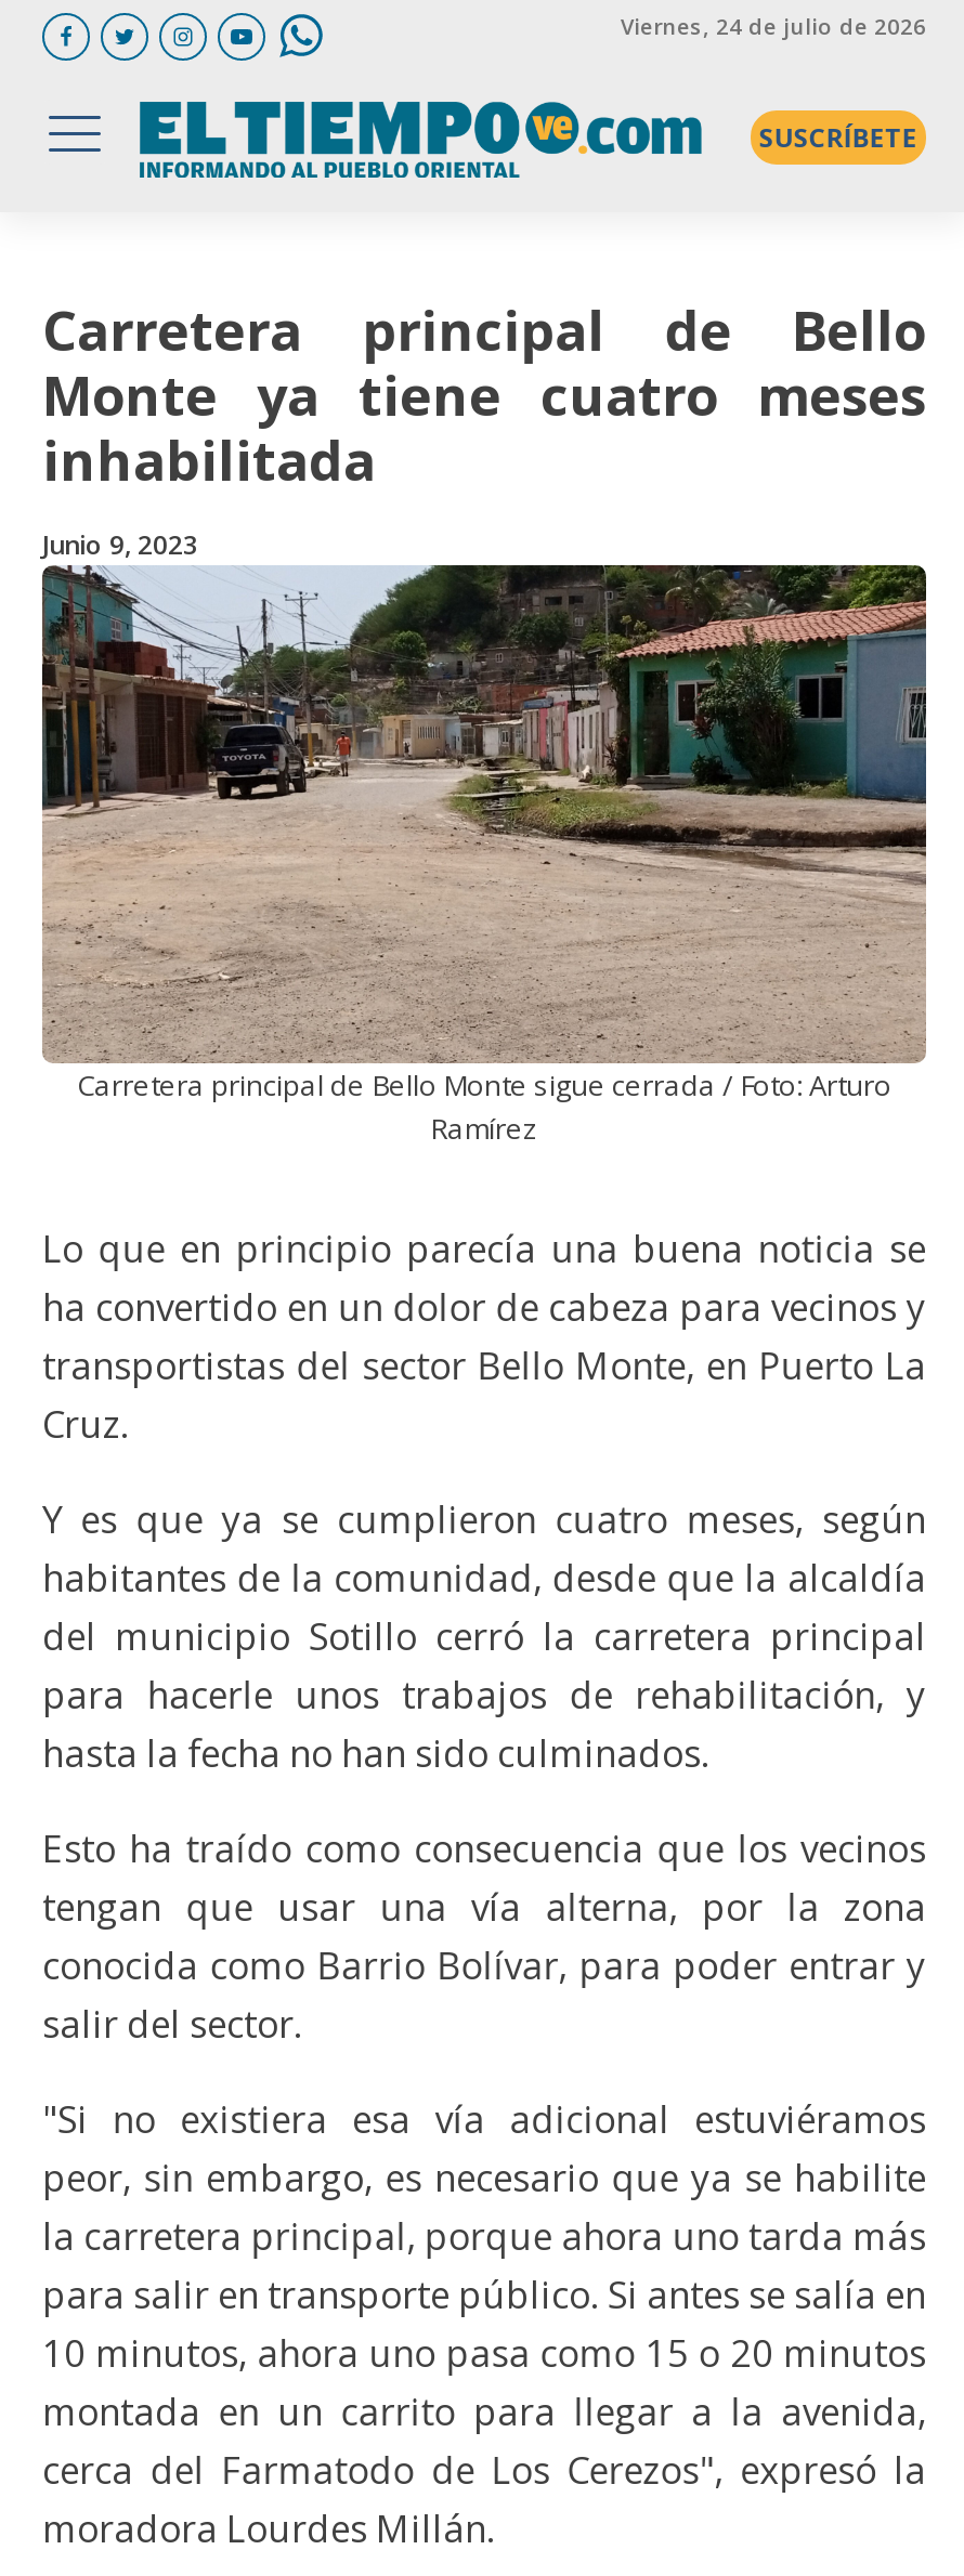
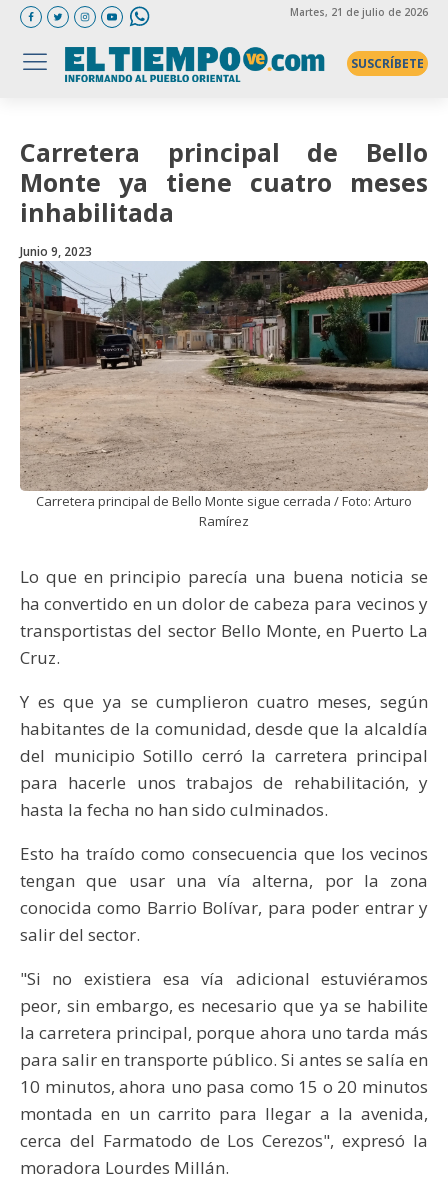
- Viernes, 24 de julio de 2026
+ Martes, 21 de julio de 2026
